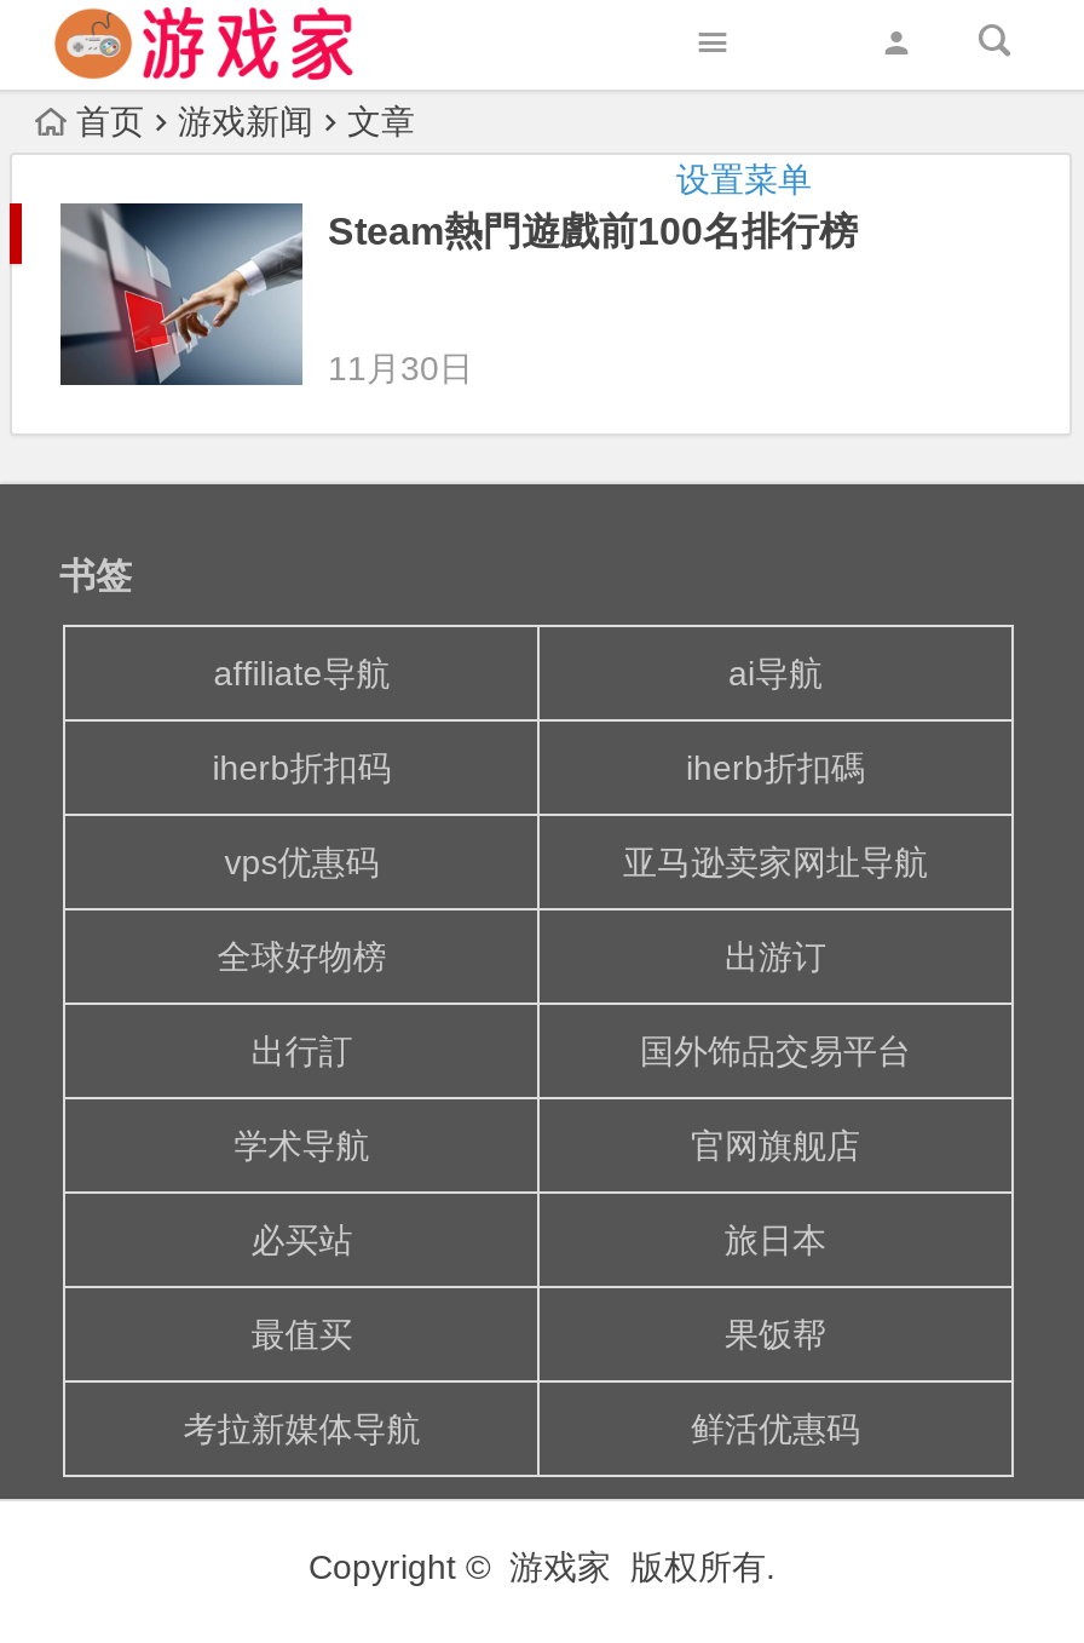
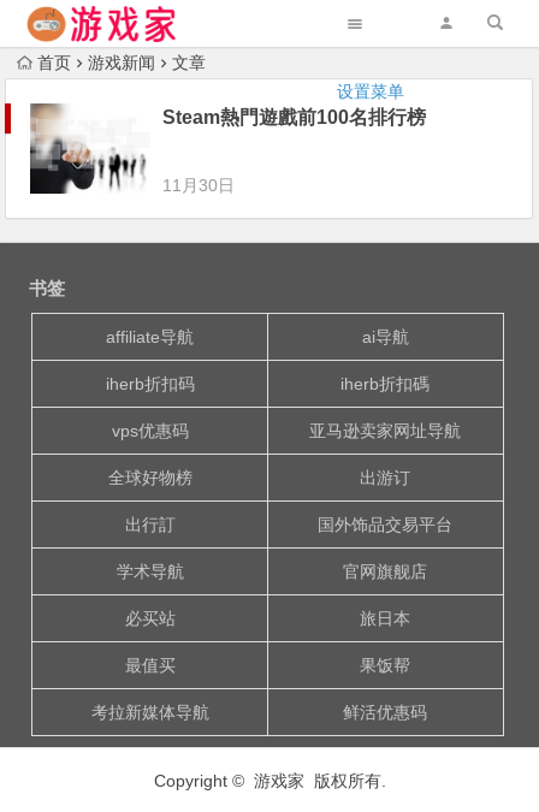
- [image]
+ [image]
